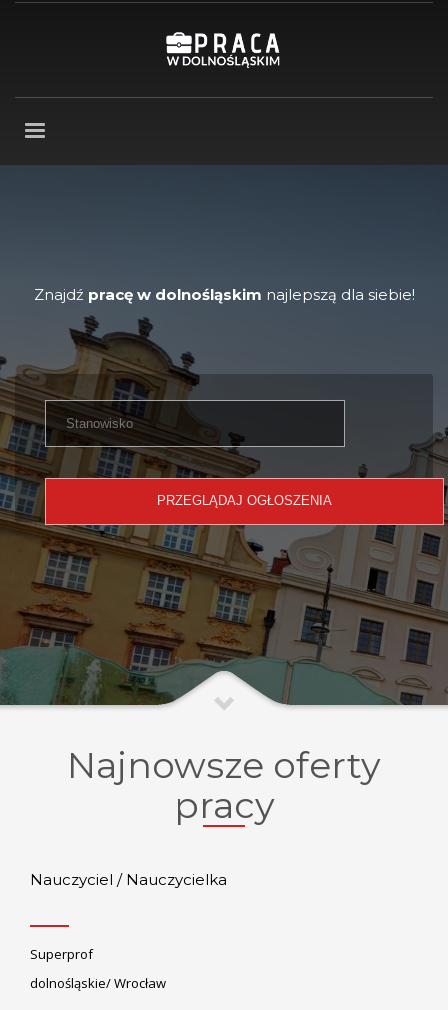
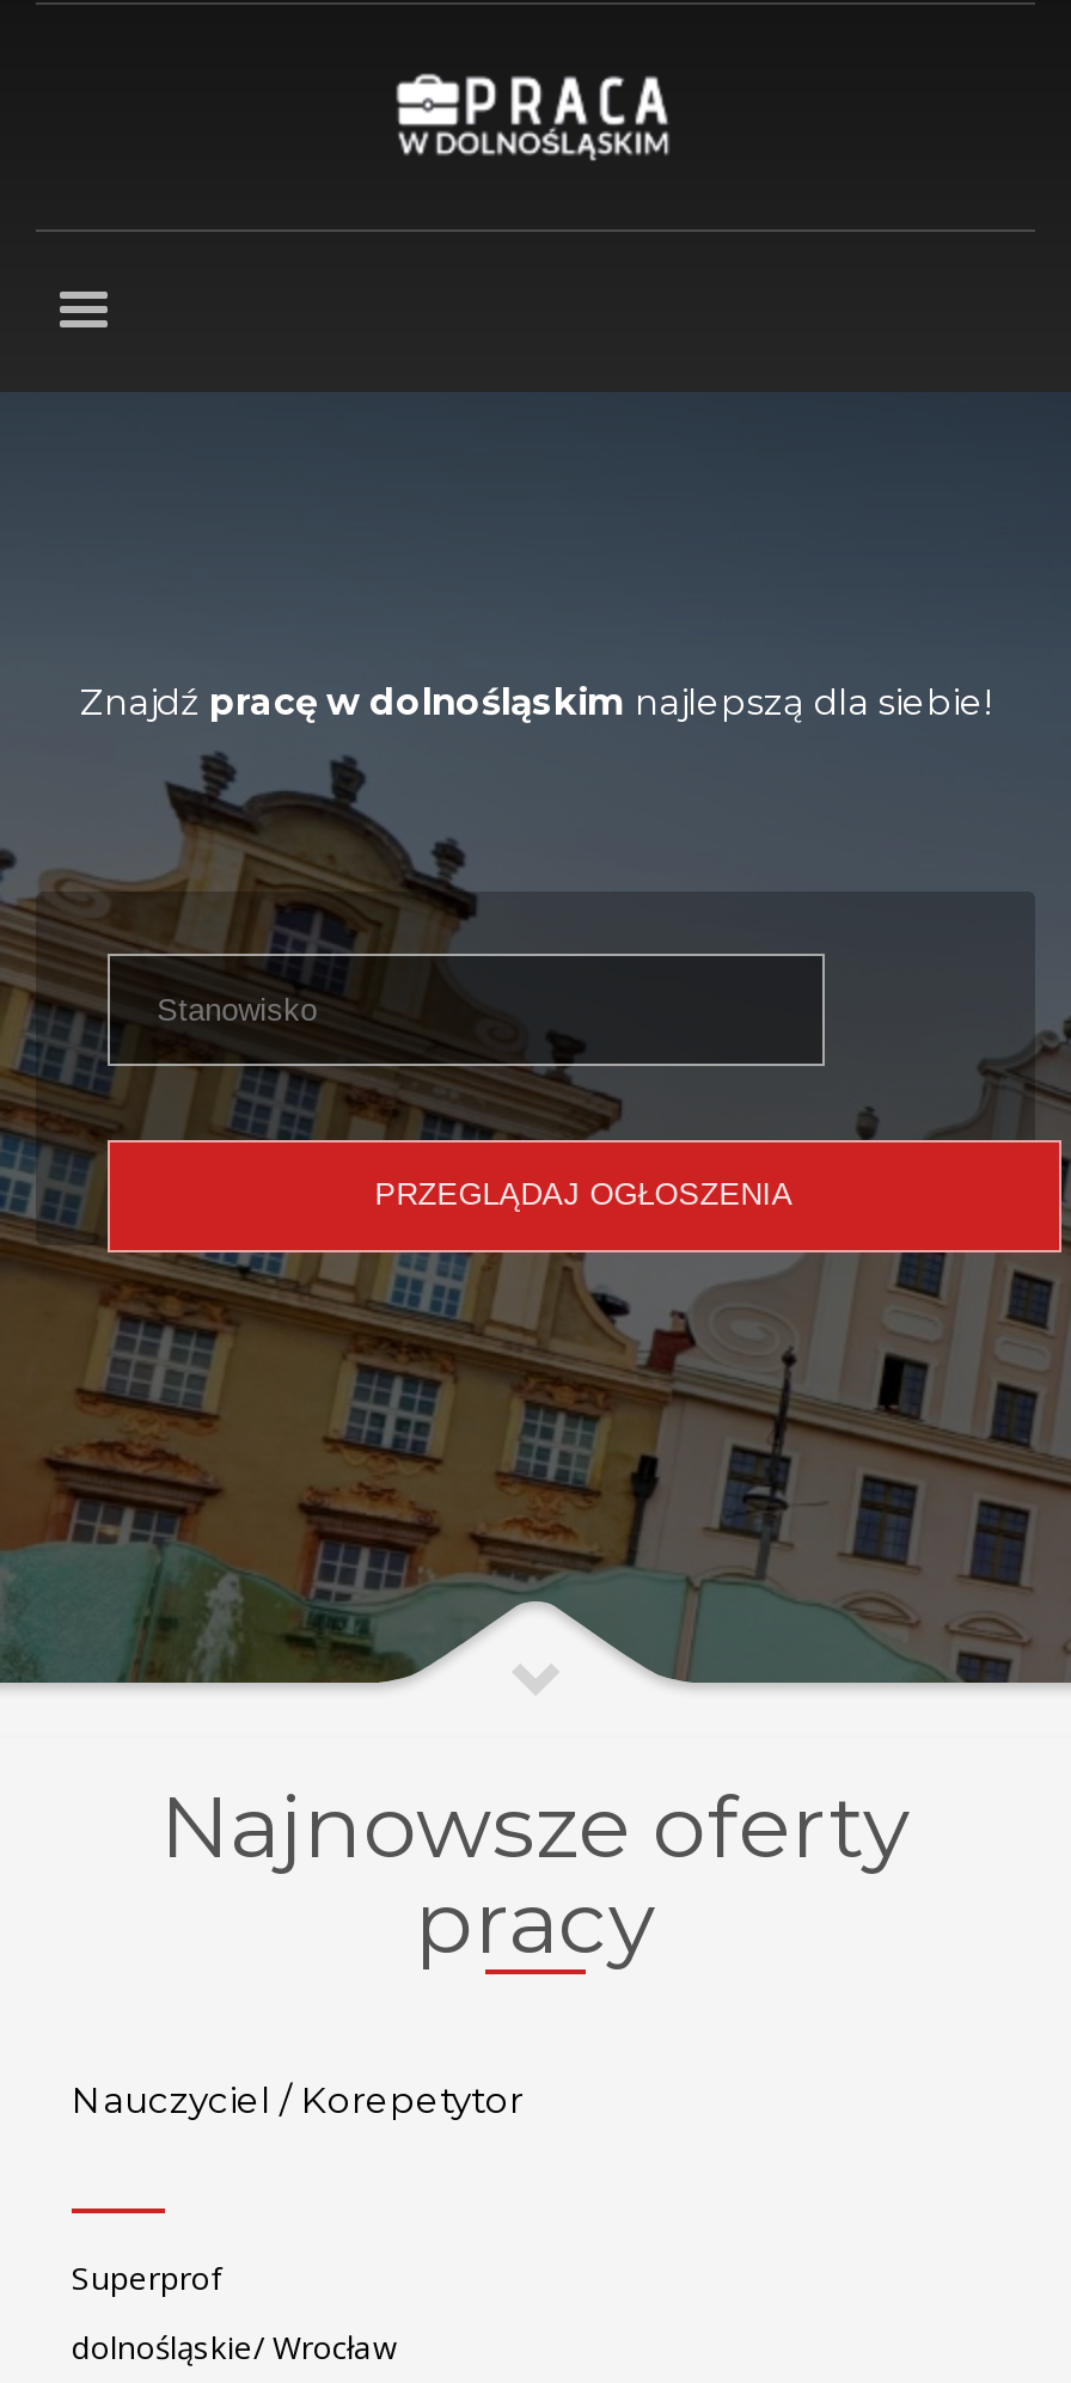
- Nauczyciel / Nauczycielka
+ Nauczyciel / Korepetytor
